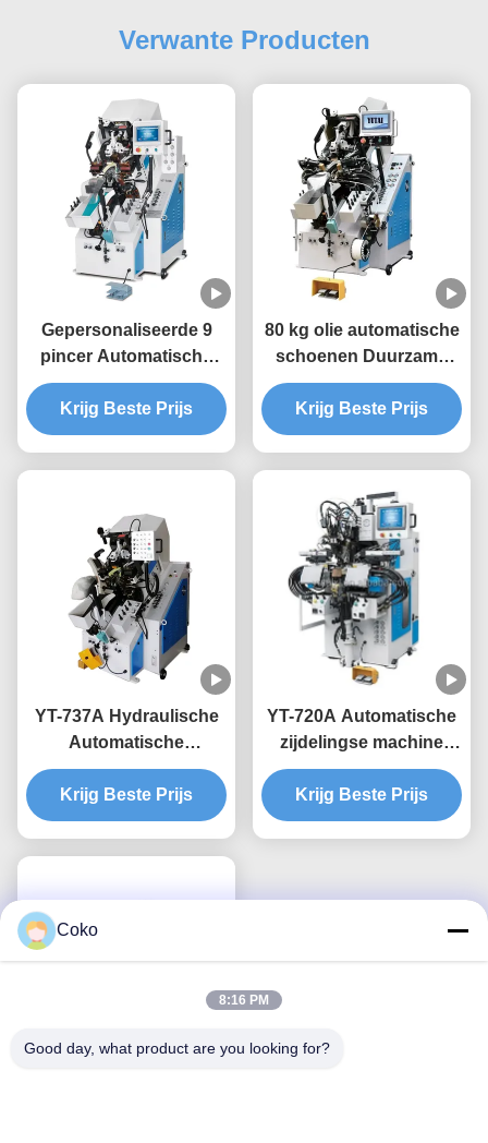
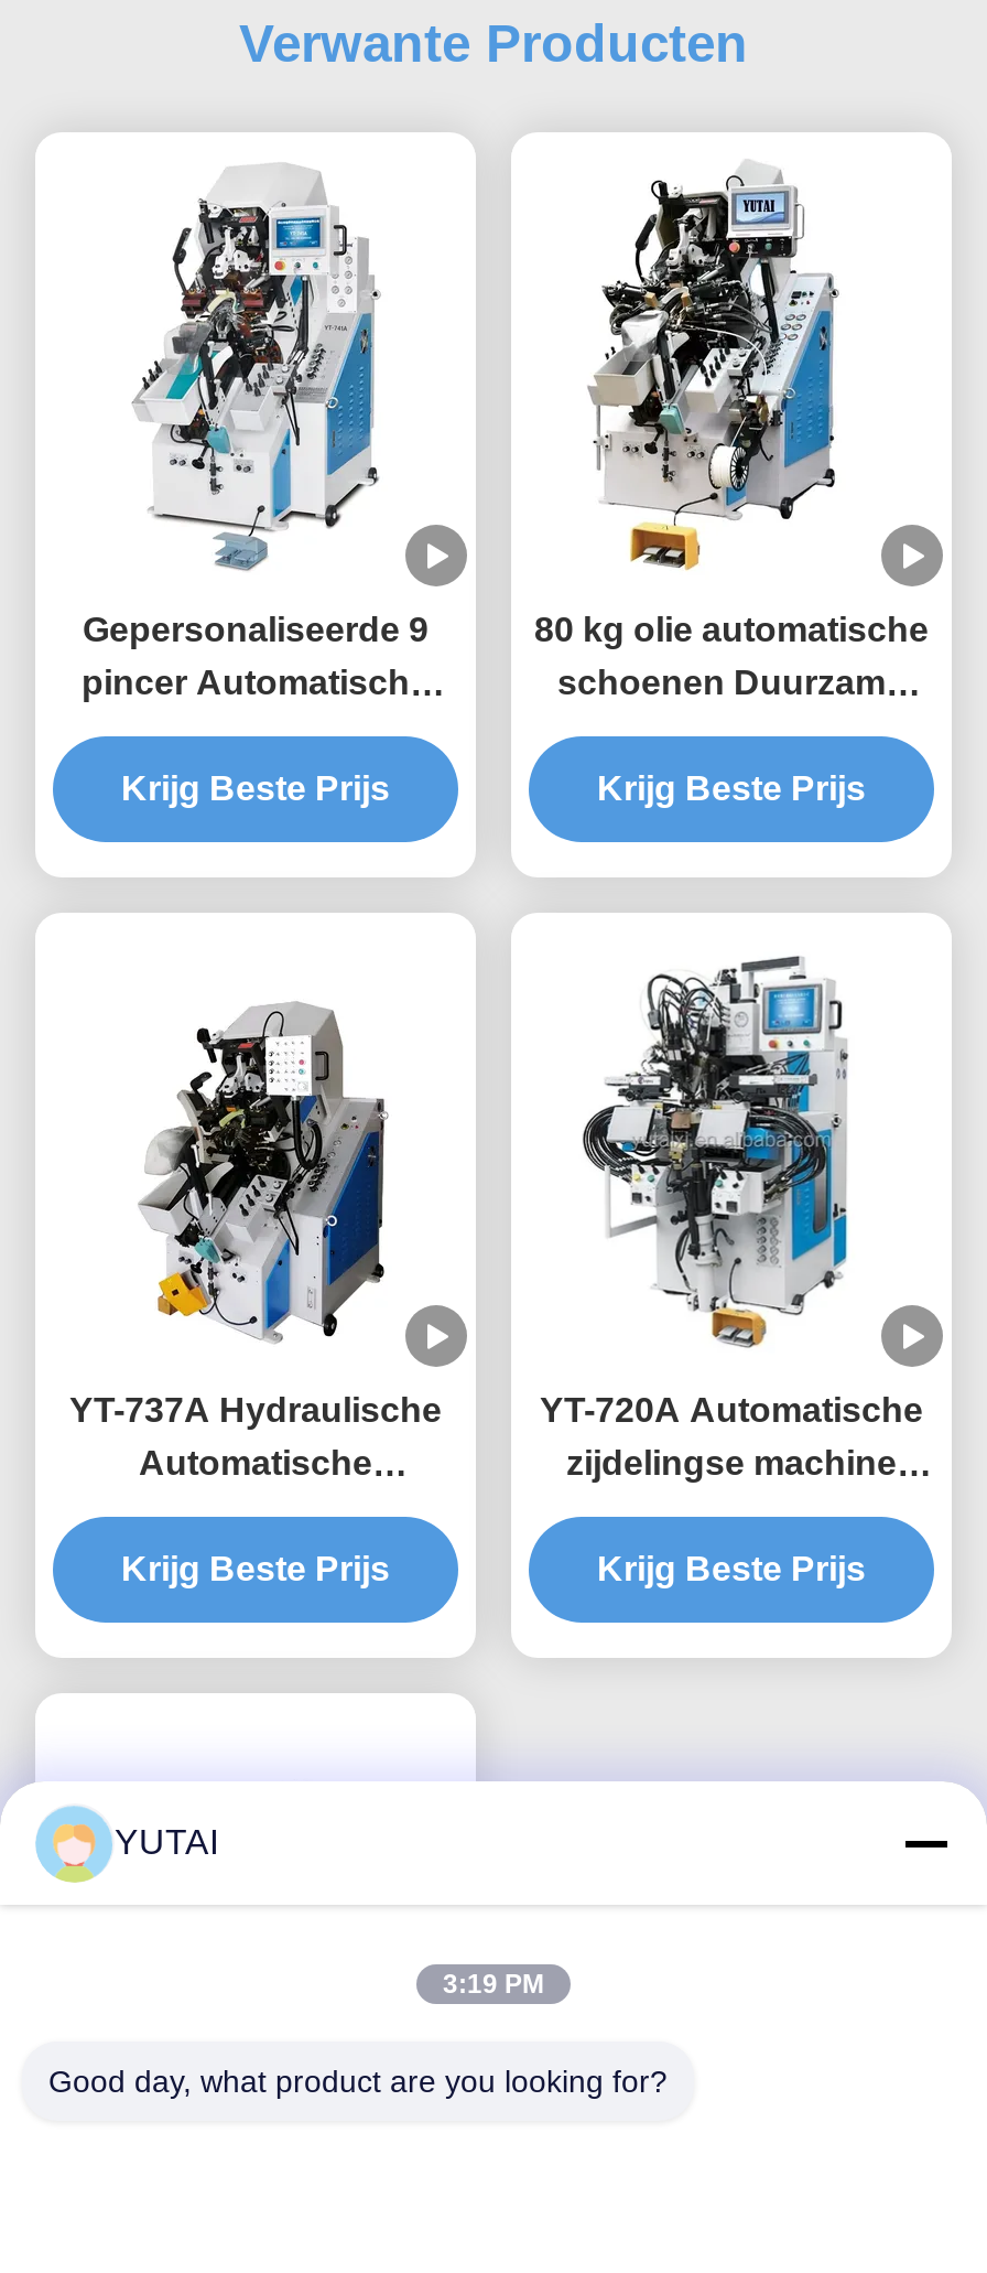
- Coko
+ YUTAI

- 8:16 PM
+ 3:19 PM
